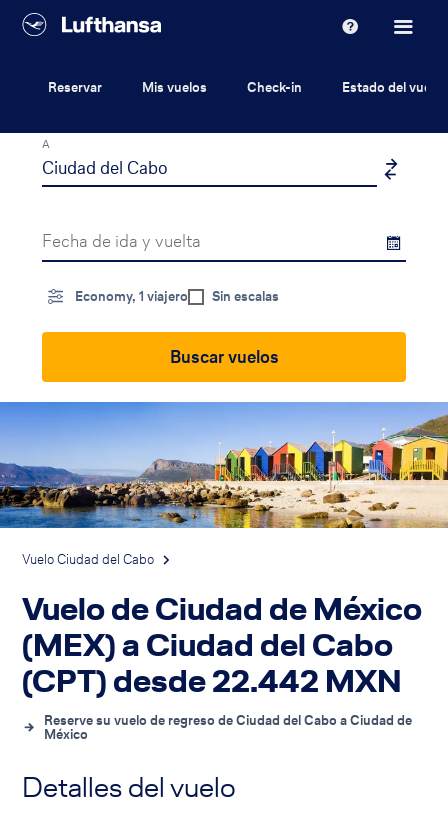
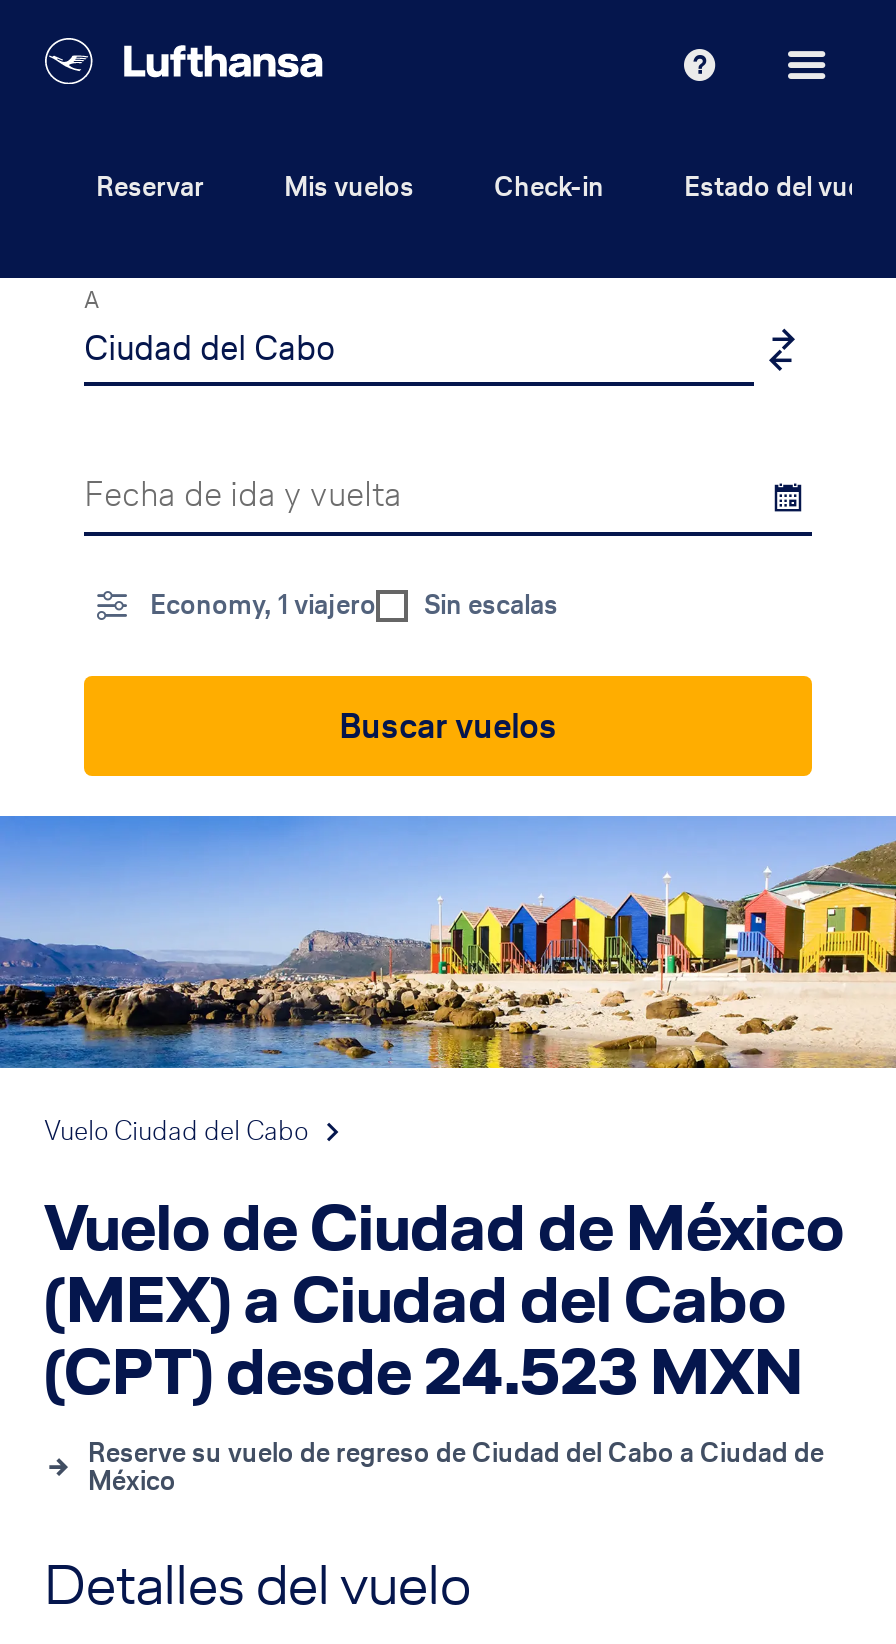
- (CPT) desde 22.442 MXN
+ (CPT) desde 24.523 MXN
